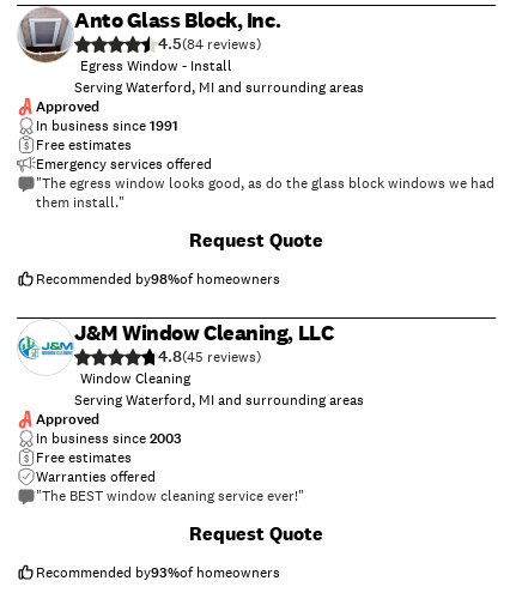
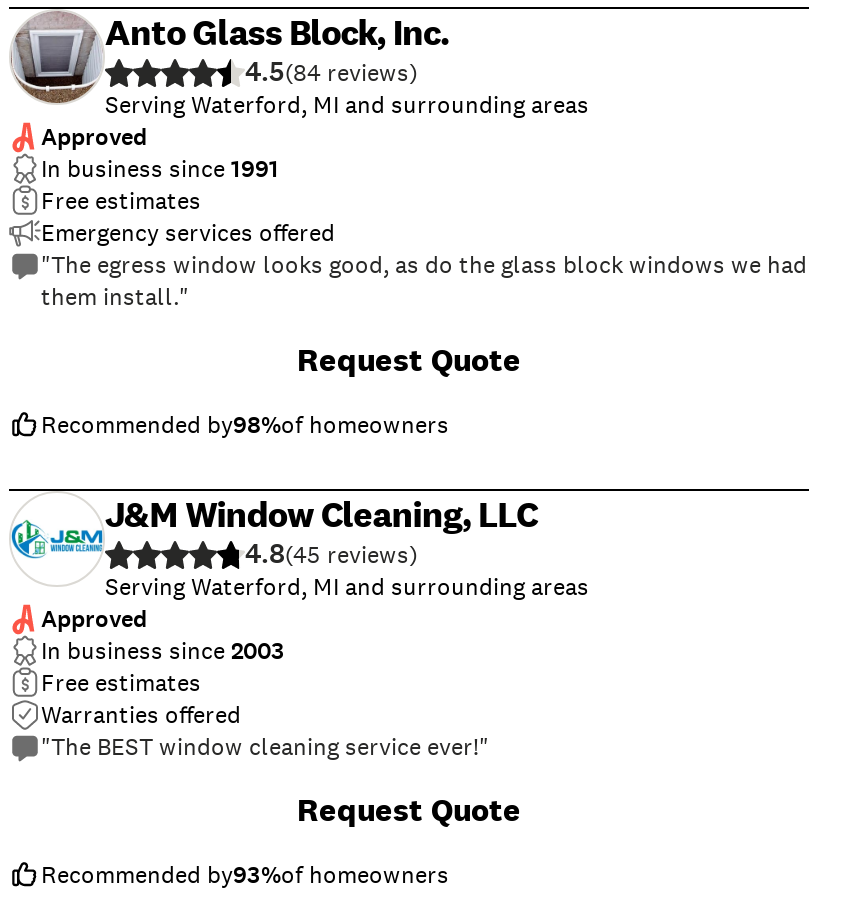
- Egress Window - Install

- Window Cleaning
